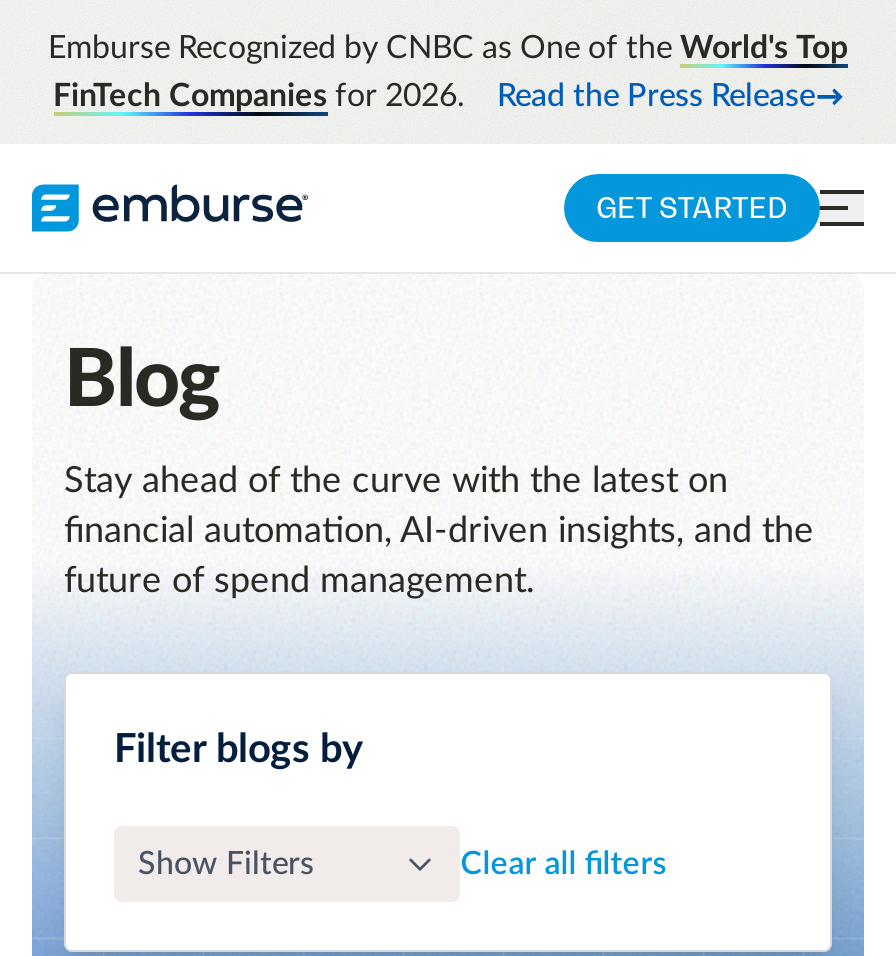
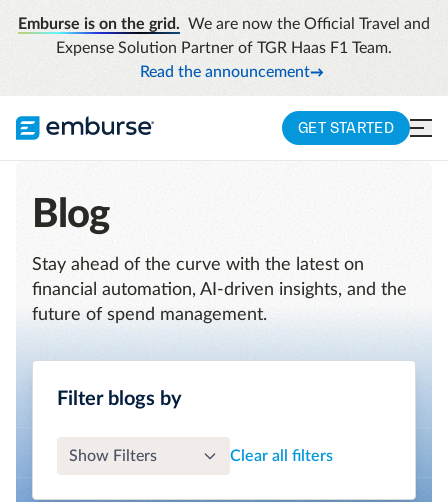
- Emburse Recognized by CNBC as One of the World's Top
- FinTech Companies for 2026.
- Read the Press Release
+ Emburse is on the grid. We are now the Official Travel and
+ Expense Solution Partner of TGR Haas F1 Team.
+ Read the announcement
